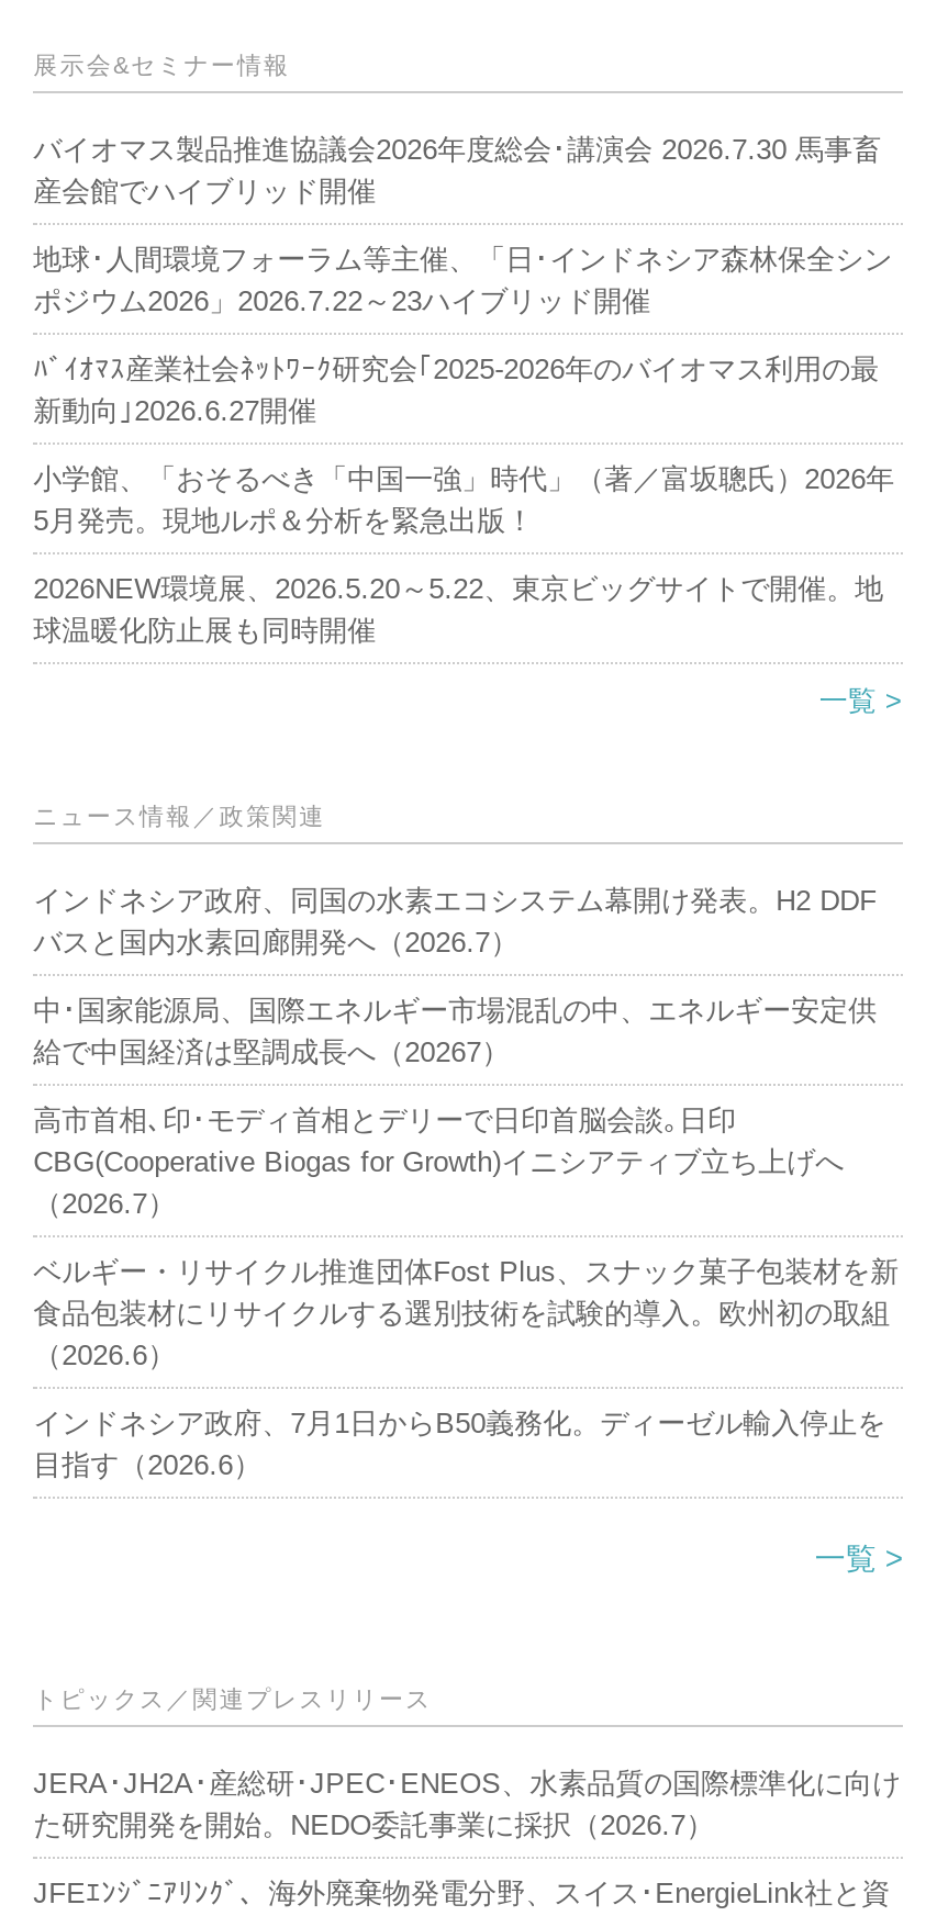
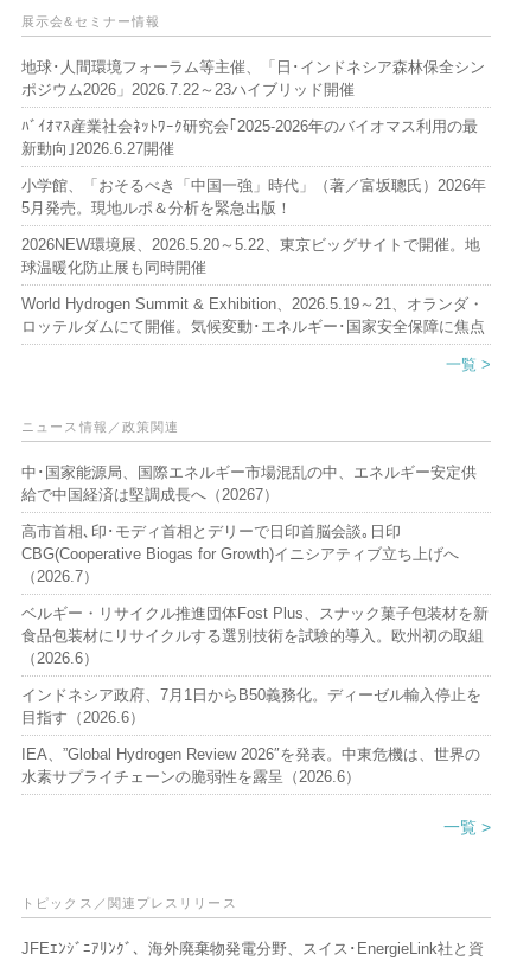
- バイオマス製品推進協議会2026年度総会･講演会 2026.7.30 馬事畜
- 産会館でハイブリッド開催

+ World Hydrogen Summit & Exhibition、2026.5.19～21、オランダ・
+ ロッテルダムにて開催。気候変動･エネルギー･国家安全保障に焦点

- インドネシア政府、同国の水素エコシステム幕開け発表。H2 DDF
- バスと国内水素回廊開発へ（2026.7）

+ IEA、”Global Hydrogen Review 2026″を発表。中東危機は、世界の
+ 水素サプライチェーンの脆弱性を露呈（2026.6）

- JERA･JH2A･産総研･JPEC･ENEOS、水素品質の国際標準化に向け
- た研究開発を開始。NEDO委託事業に採択（2026.7）
